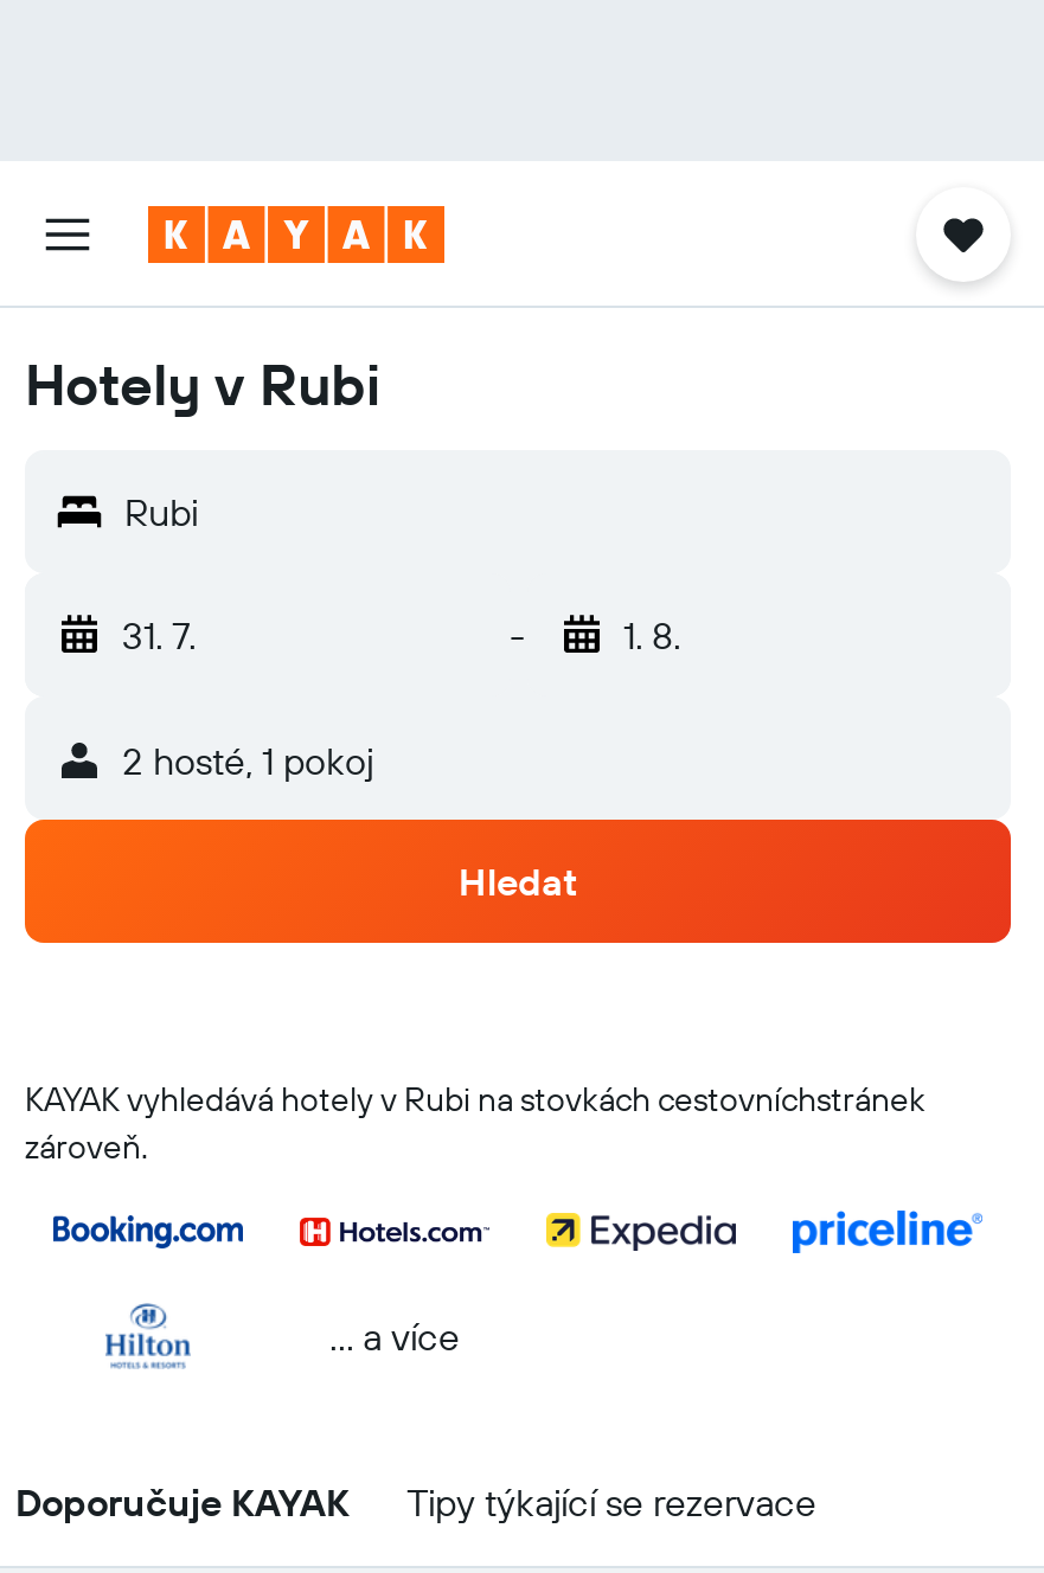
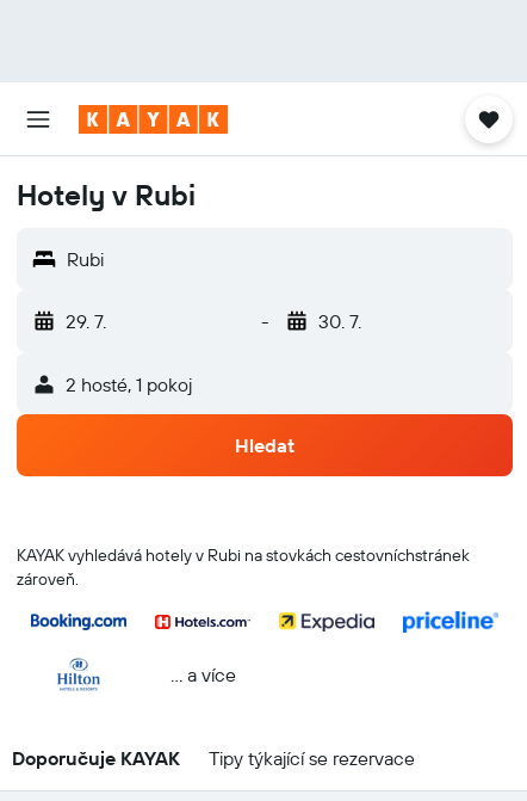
- 31. 7.
+ 29. 7.

- 1. 8.
+ 30. 7.
